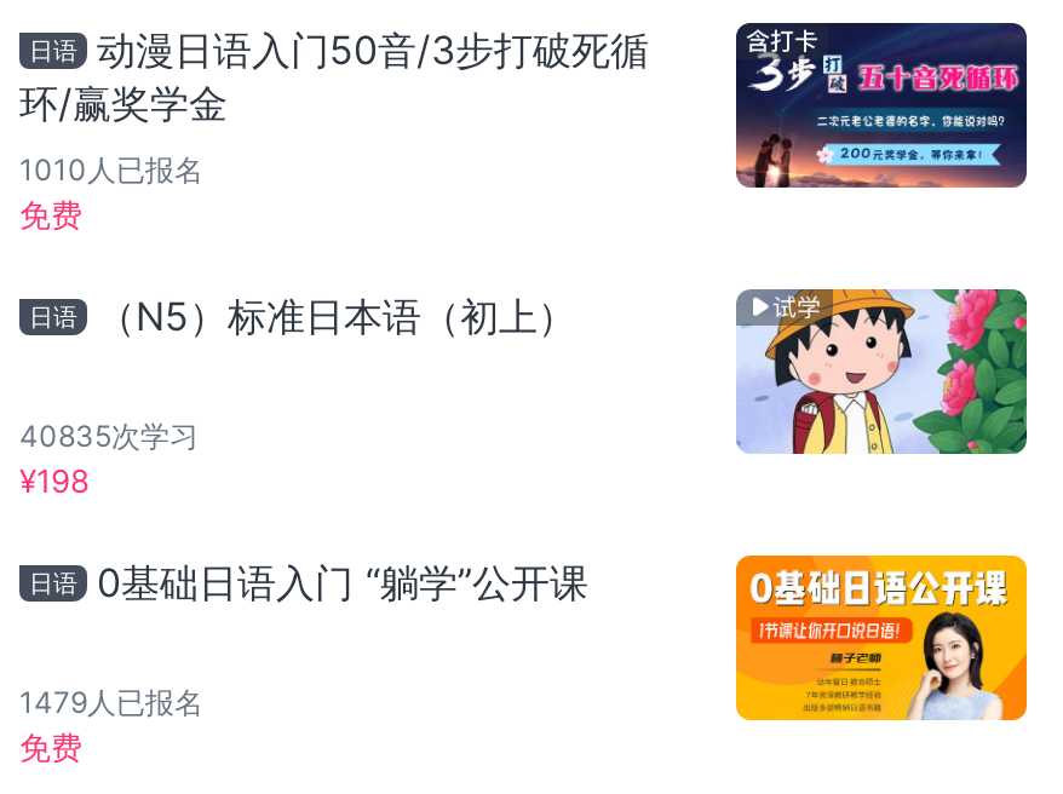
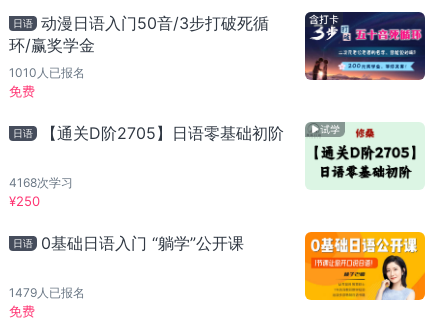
- （N5）标准日本语（初上）
+ 【通关D阶2705】日语零基础初阶

- [image]
+ [image]

- 40835次学习
- ¥198
+ 4168次学习
+ ¥250
